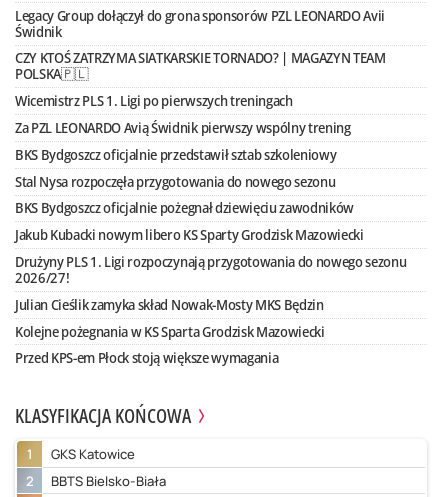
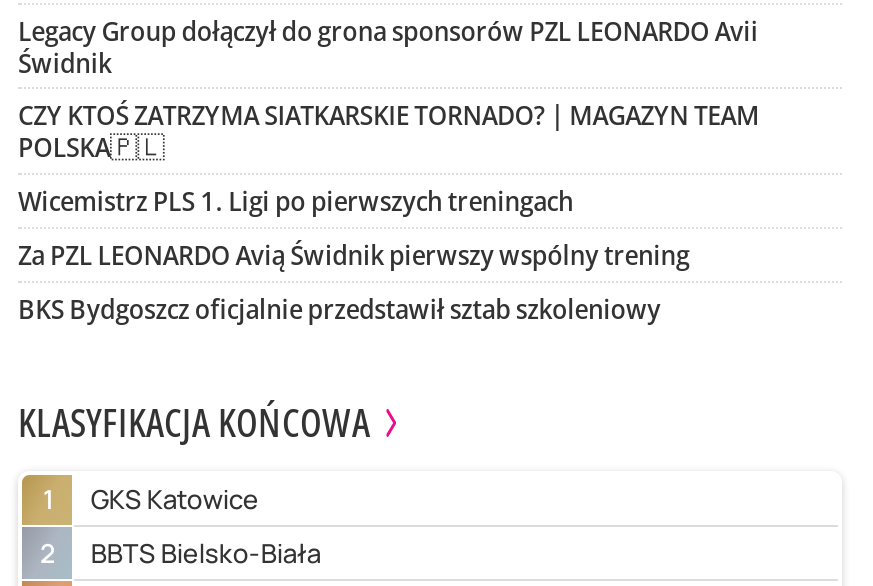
- Stal Nysa rozpoczęła przygotowania do nowego sezonu
- BKS Bydgoszcz oficjalnie pożegnał dziewięciu zawodników
- Jakub Kubacki nowym libero KS Sparty Grodzisk Mazowiecki
- Drużyny PLS 1. Ligi rozpoczynają przygotowania do nowego sezonu
- 2026/27!
- Julian Cieślik zamyka skład Nowak-Mosty MKS Będzin
- Kolejne pożegnania w KS Sparta Grodzisk Mazowiecki
- Przed KPS-em Płock stoją większe wymagania
